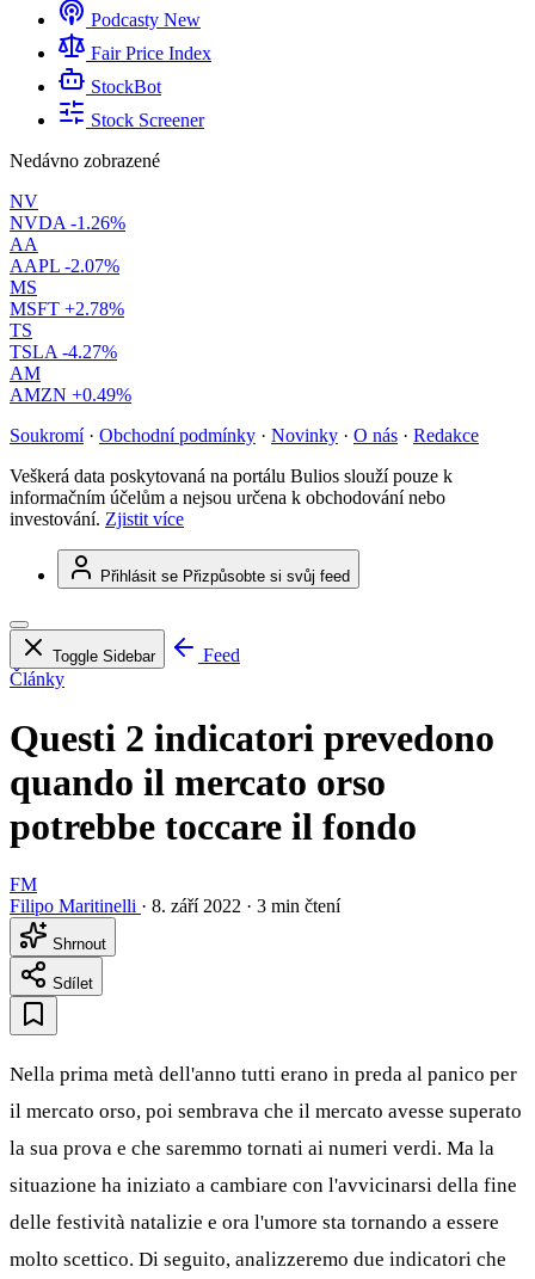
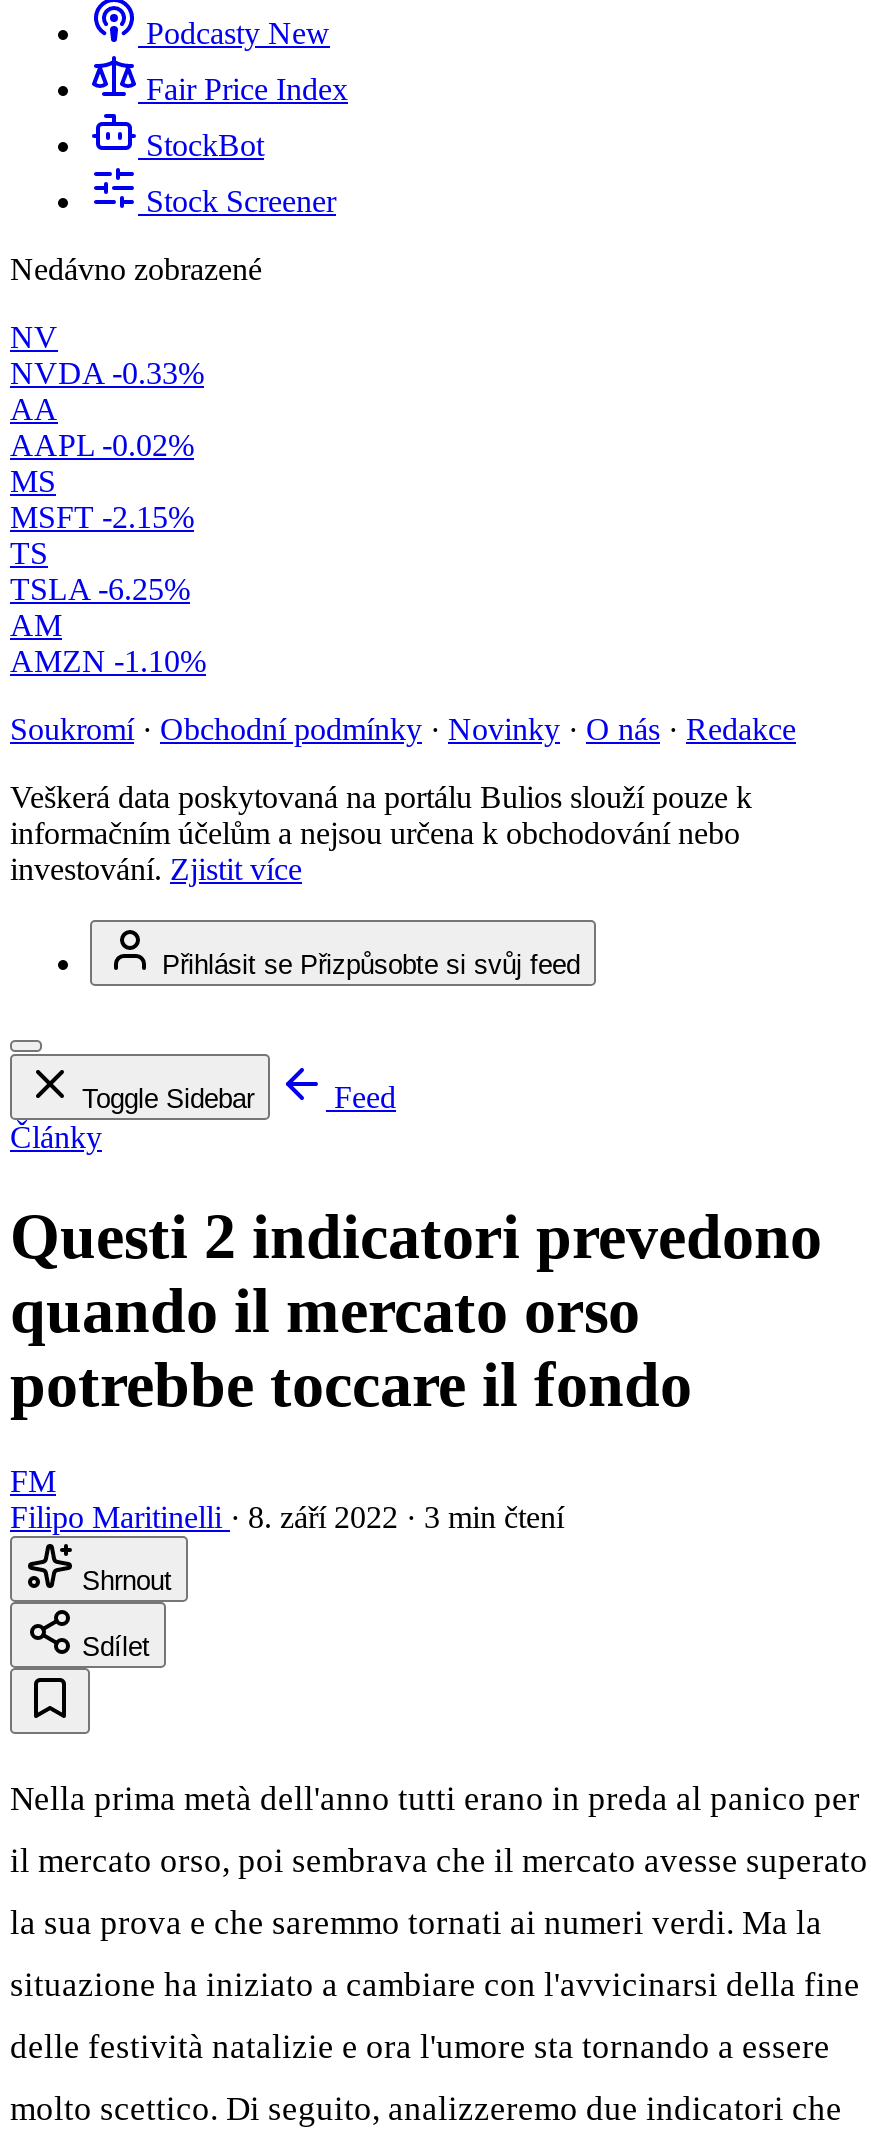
- NVDA -1.26%
+ NVDA -0.33%

- AAPL -2.07%
+ AAPL -0.02%

- MSFT +2.78%
+ MSFT -2.15%

- TSLA -4.27%
+ TSLA -6.25%

- AMZN +0.49%
+ AMZN -1.10%
